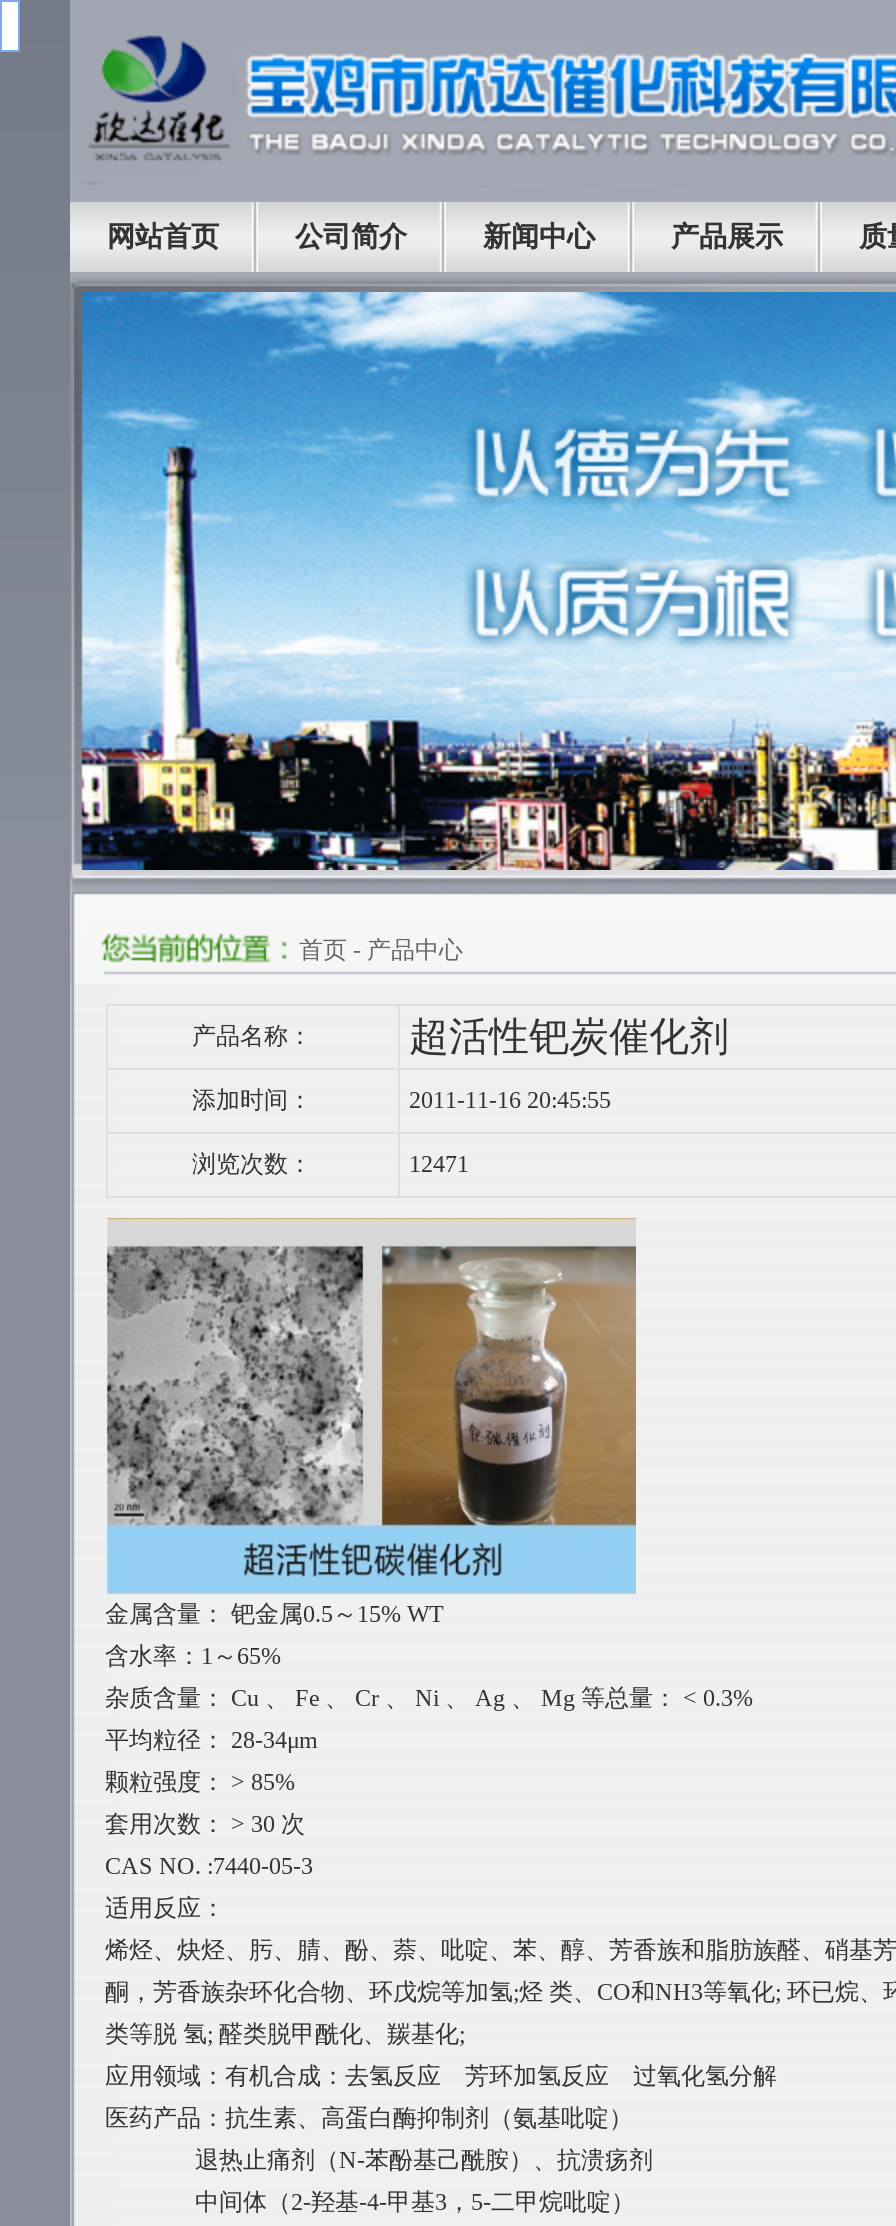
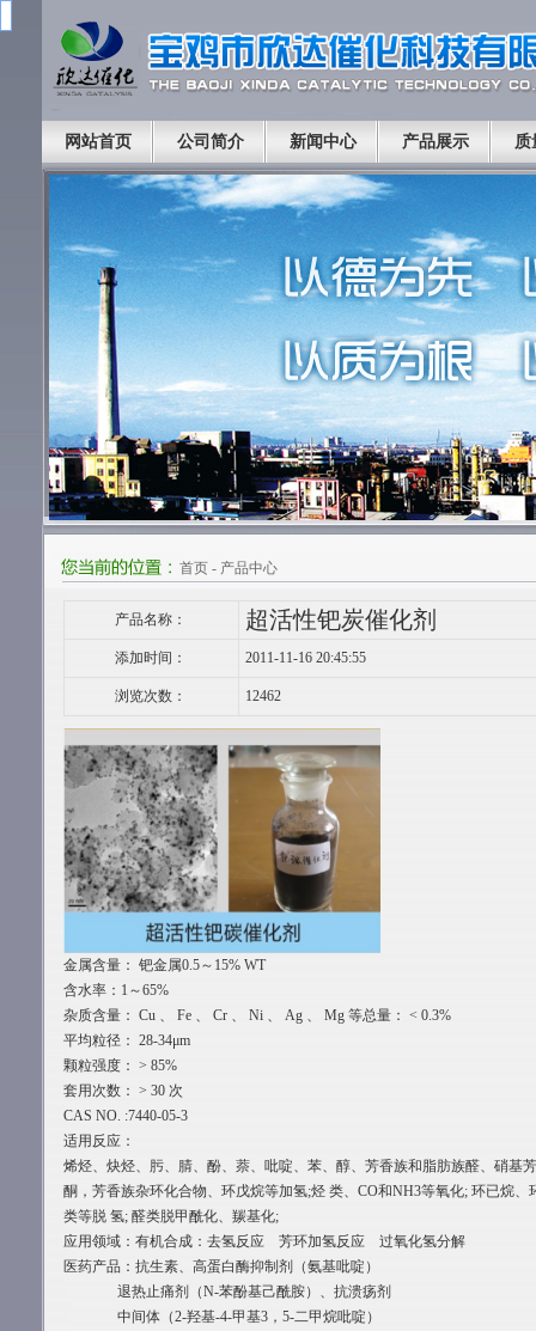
- 12471
+ 12462
